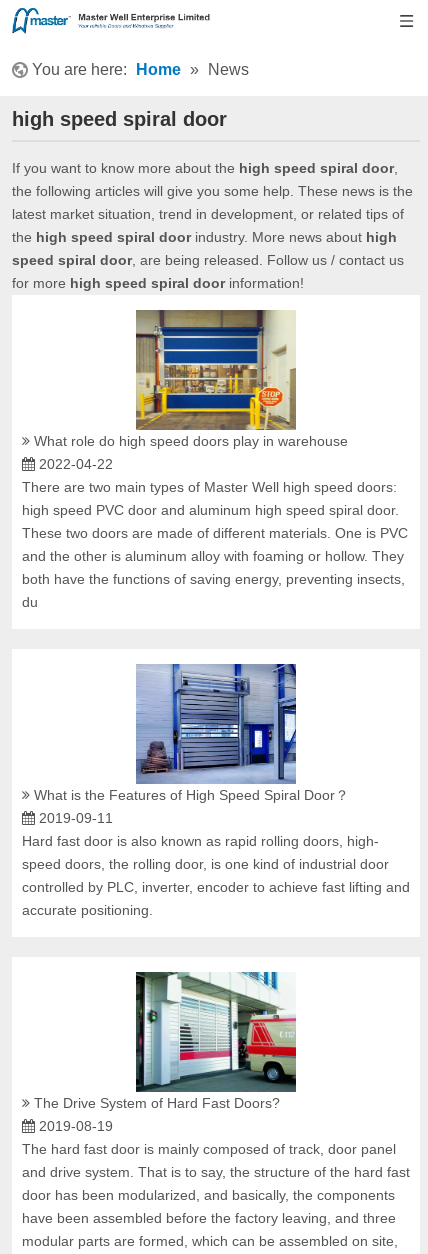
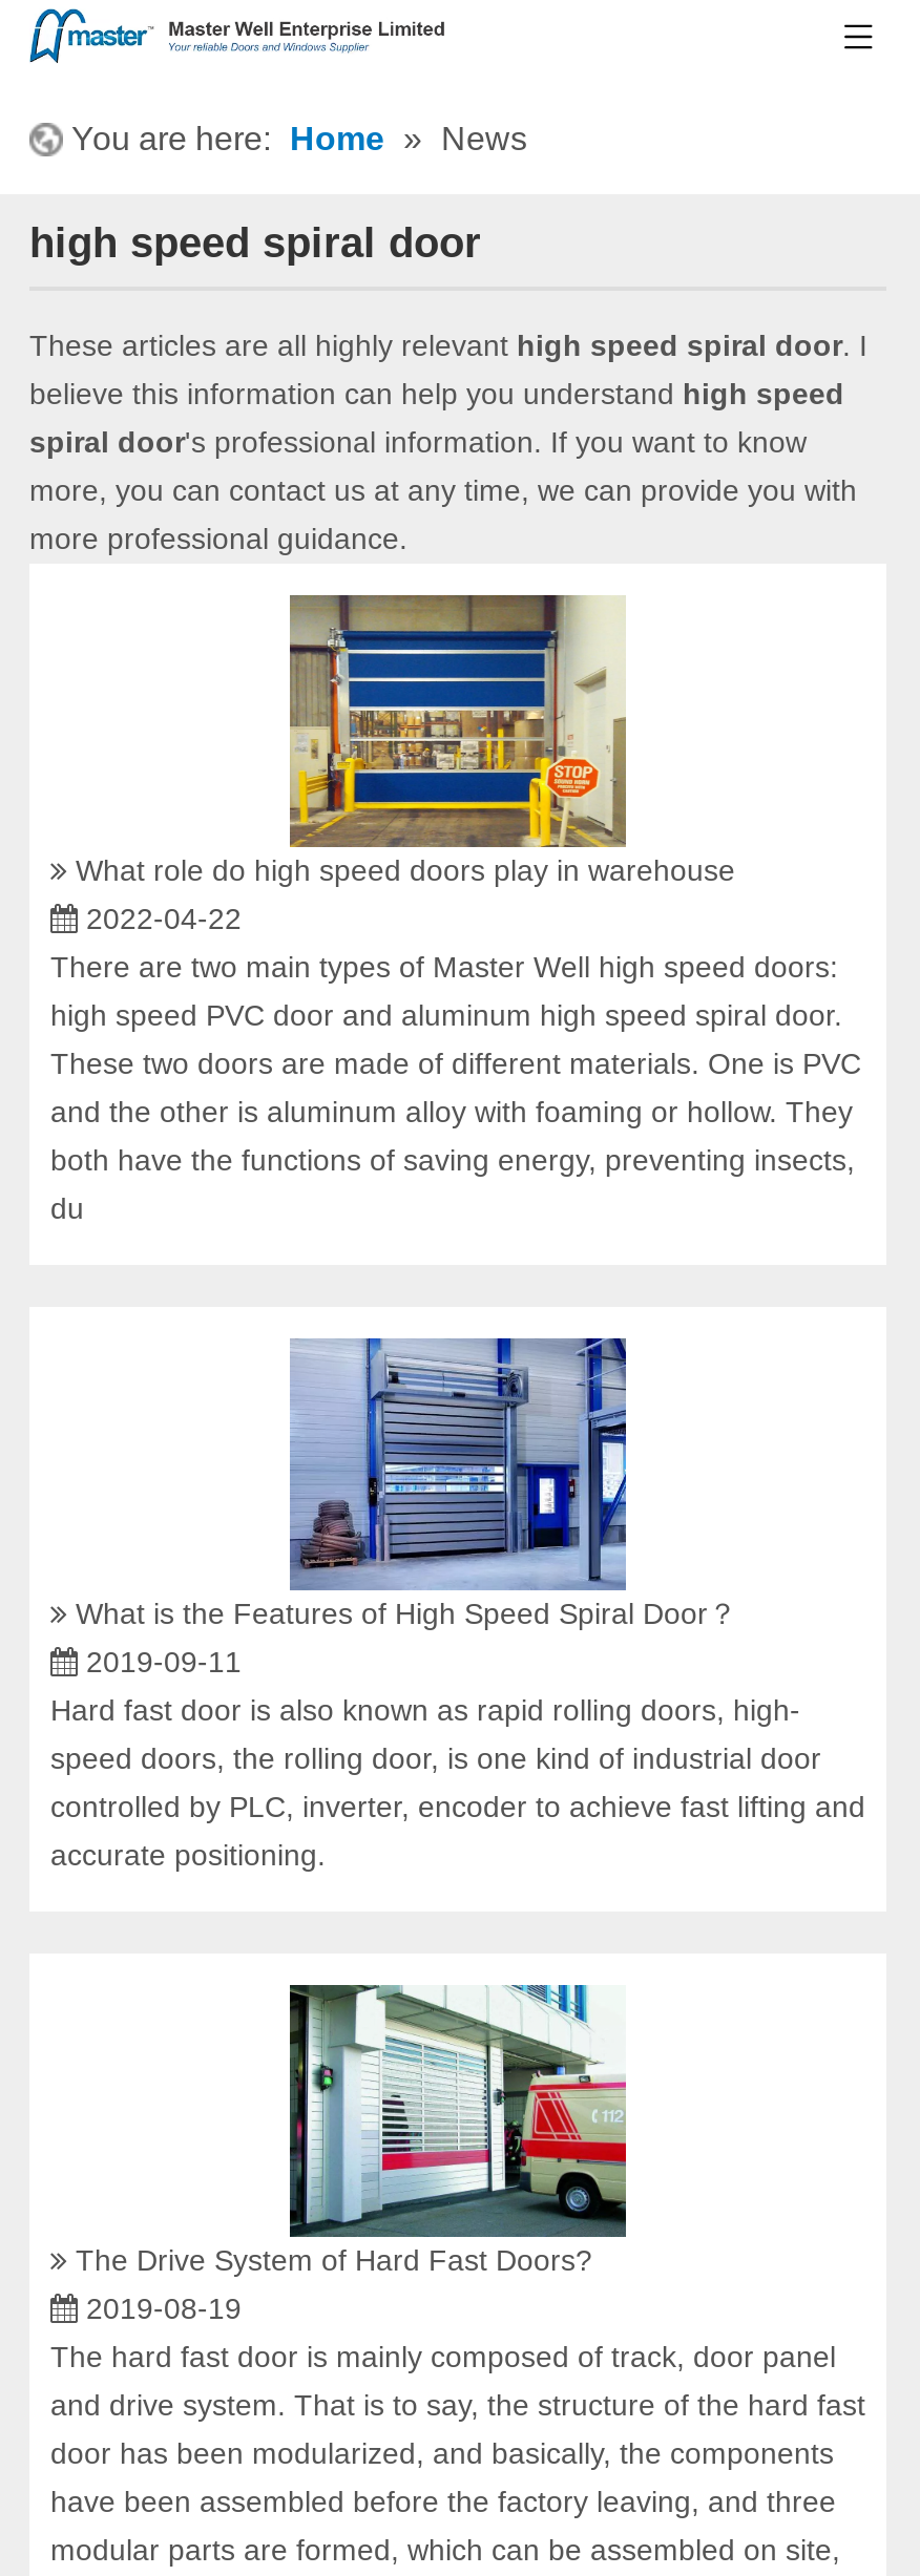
- If you want to know more about the high speed spiral door,
- the following articles will give you some help. These news is the
- latest market situation, trend in development, or related tips of
- the high speed spiral door industry. More news about high
- speed spiral door, are being released. Follow us / contact us
- for more high speed spiral door information!
+ These articles are all highly relevant high speed spiral door. I
+ believe this information can help you understand high speed
+ spiral door's professional information. If you want to know
+ more, you can contact us at any time, we can provide you with
+ more professional guidance.
